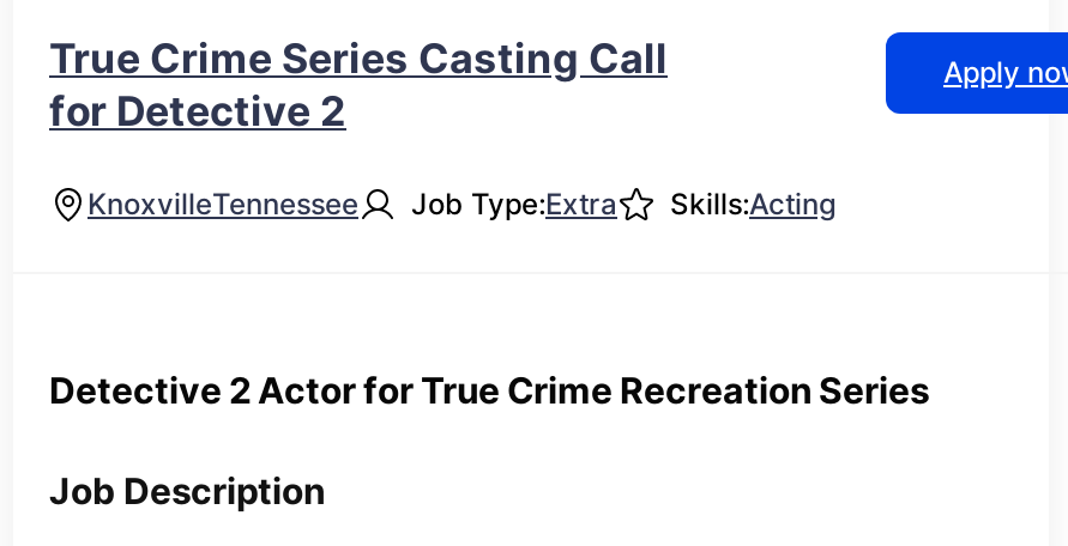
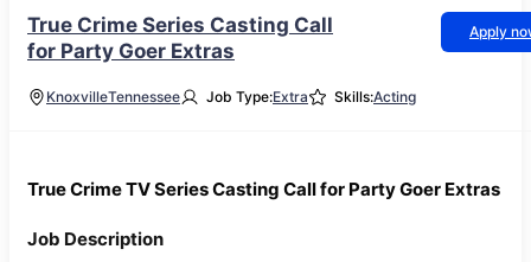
- for Detective 2
+ for Party Goer Extras

- Detective 2 Actor for True Crime Recreation Series
+ True Crime TV Series Casting Call for Party Goer Extras
